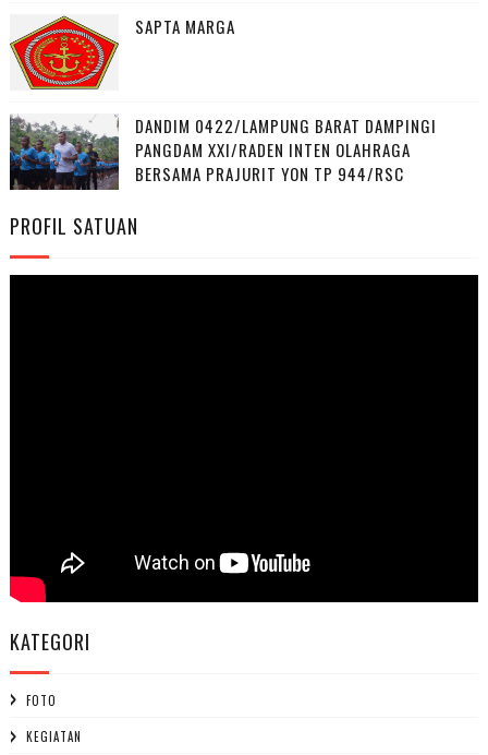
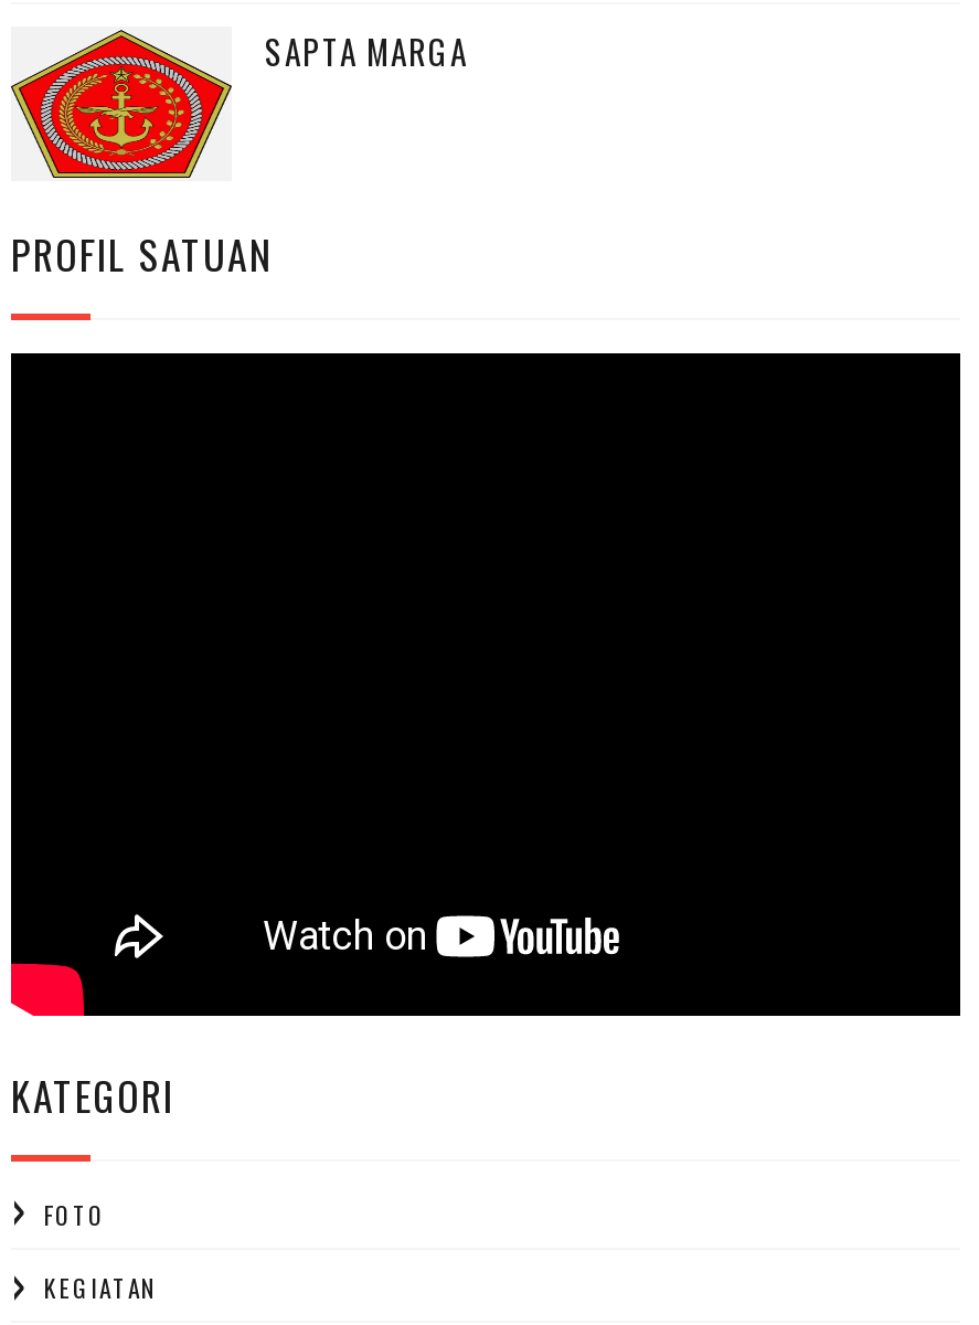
- [image]
- DANDIM 0422/LAMPUNG BARAT DAMPINGI
- PANGDAM XXI/RADEN INTEN OLAHRAGA
- BERSAMA PRAJURIT YON TP 944/RSC
